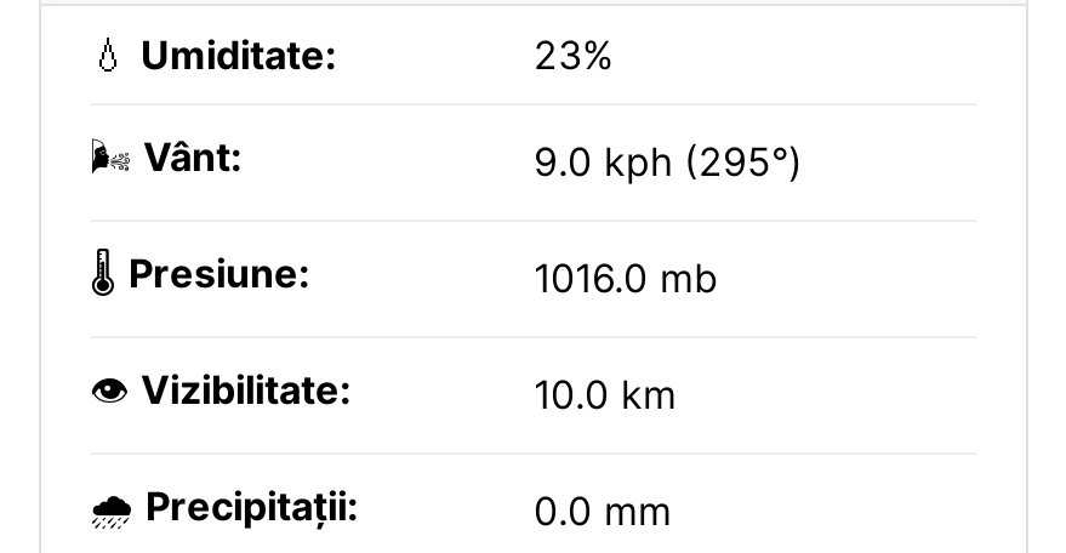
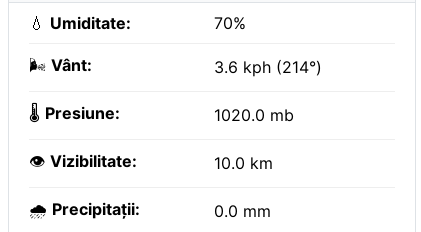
- 23%
+ 70%

- 9.0 kph (295°)
+ 3.6 kph (214°)

- 1016.0 mb
+ 1020.0 mb
